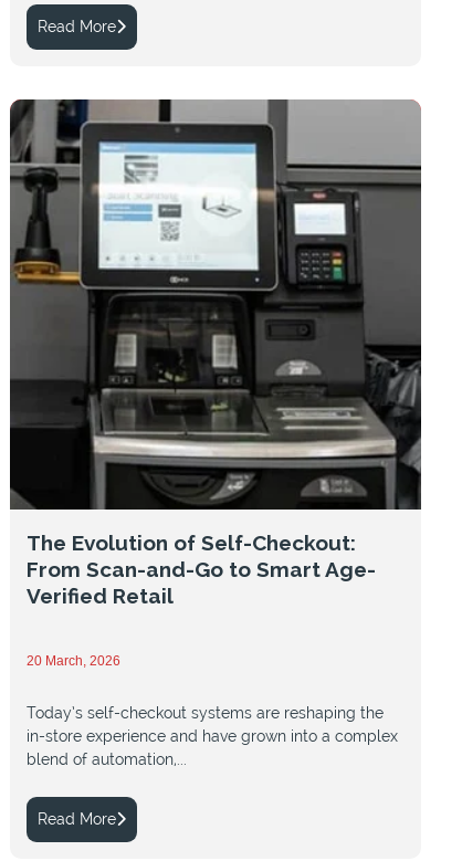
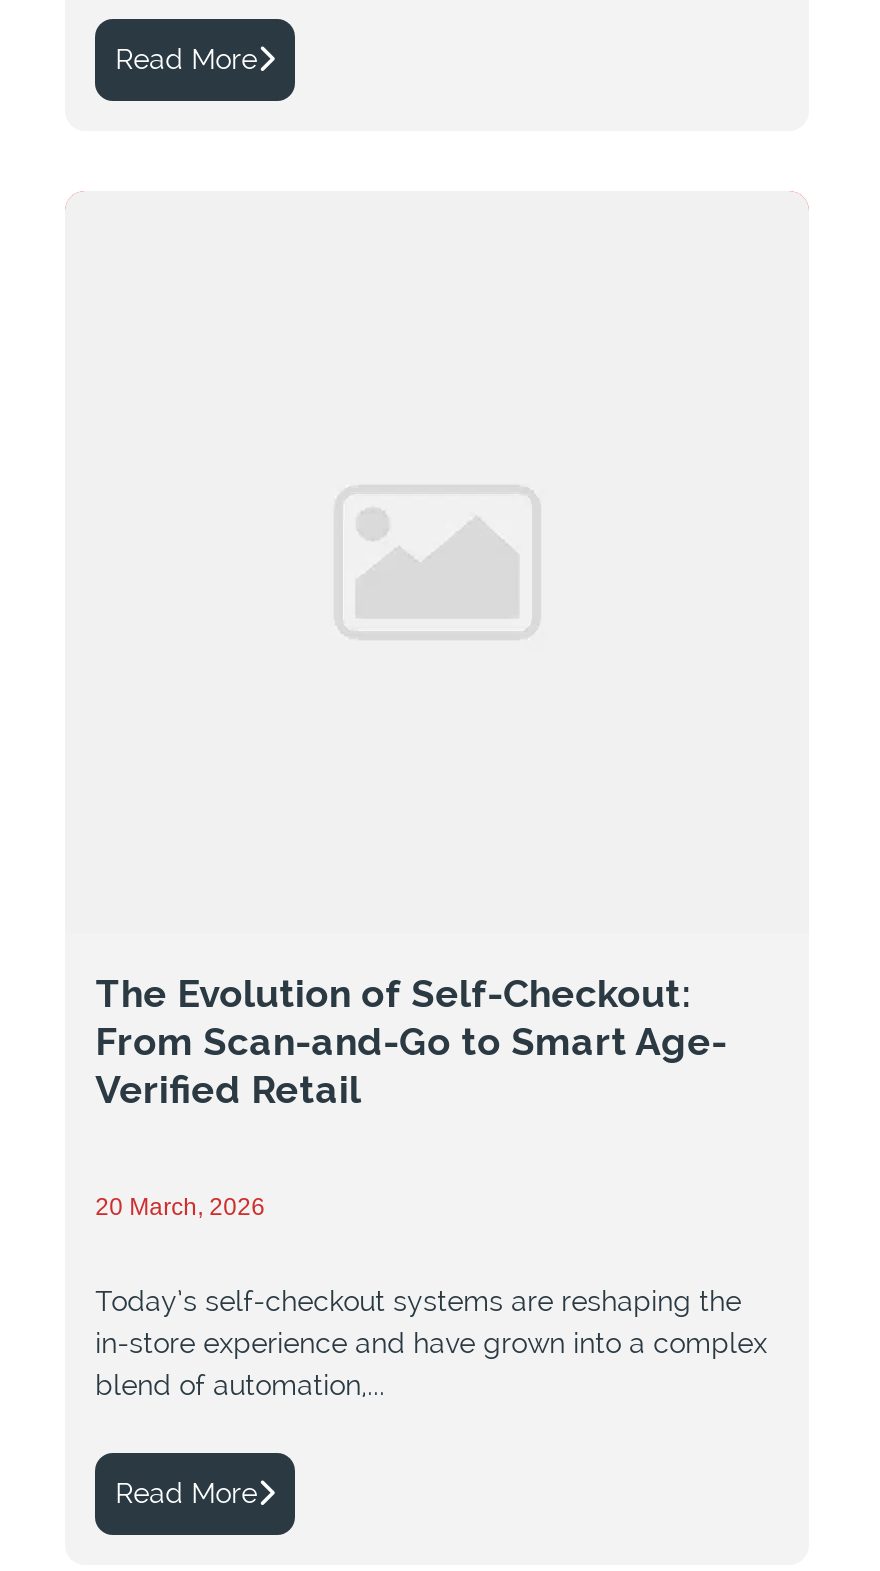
- [image]
